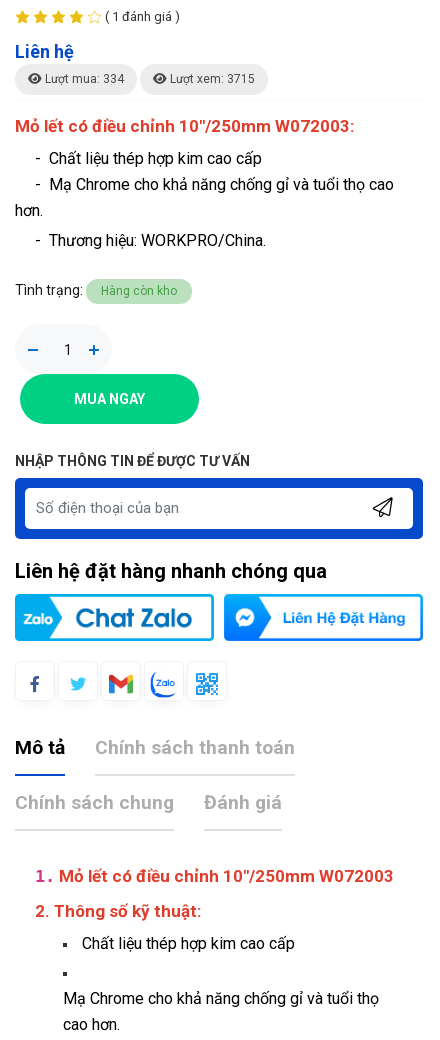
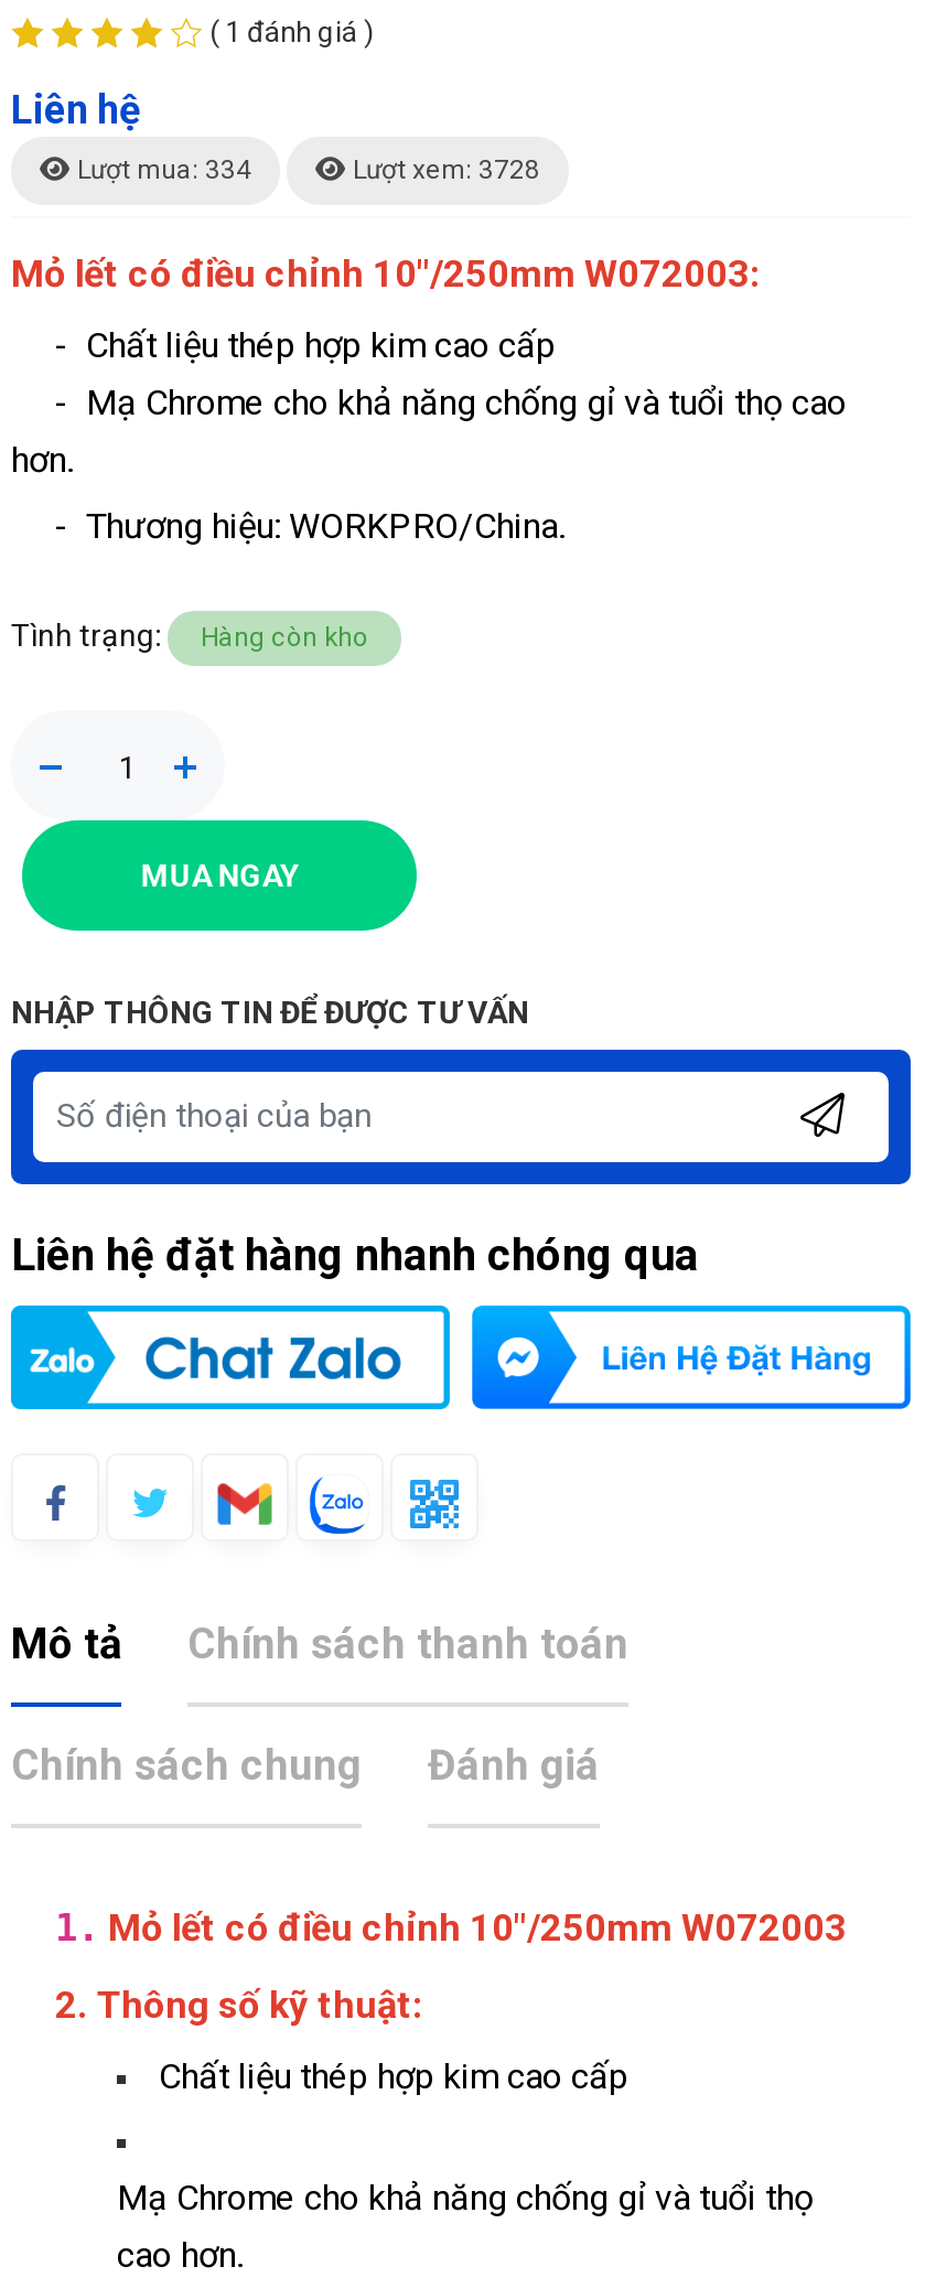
- Lượt xem: 3715
+ Lượt xem: 3728
